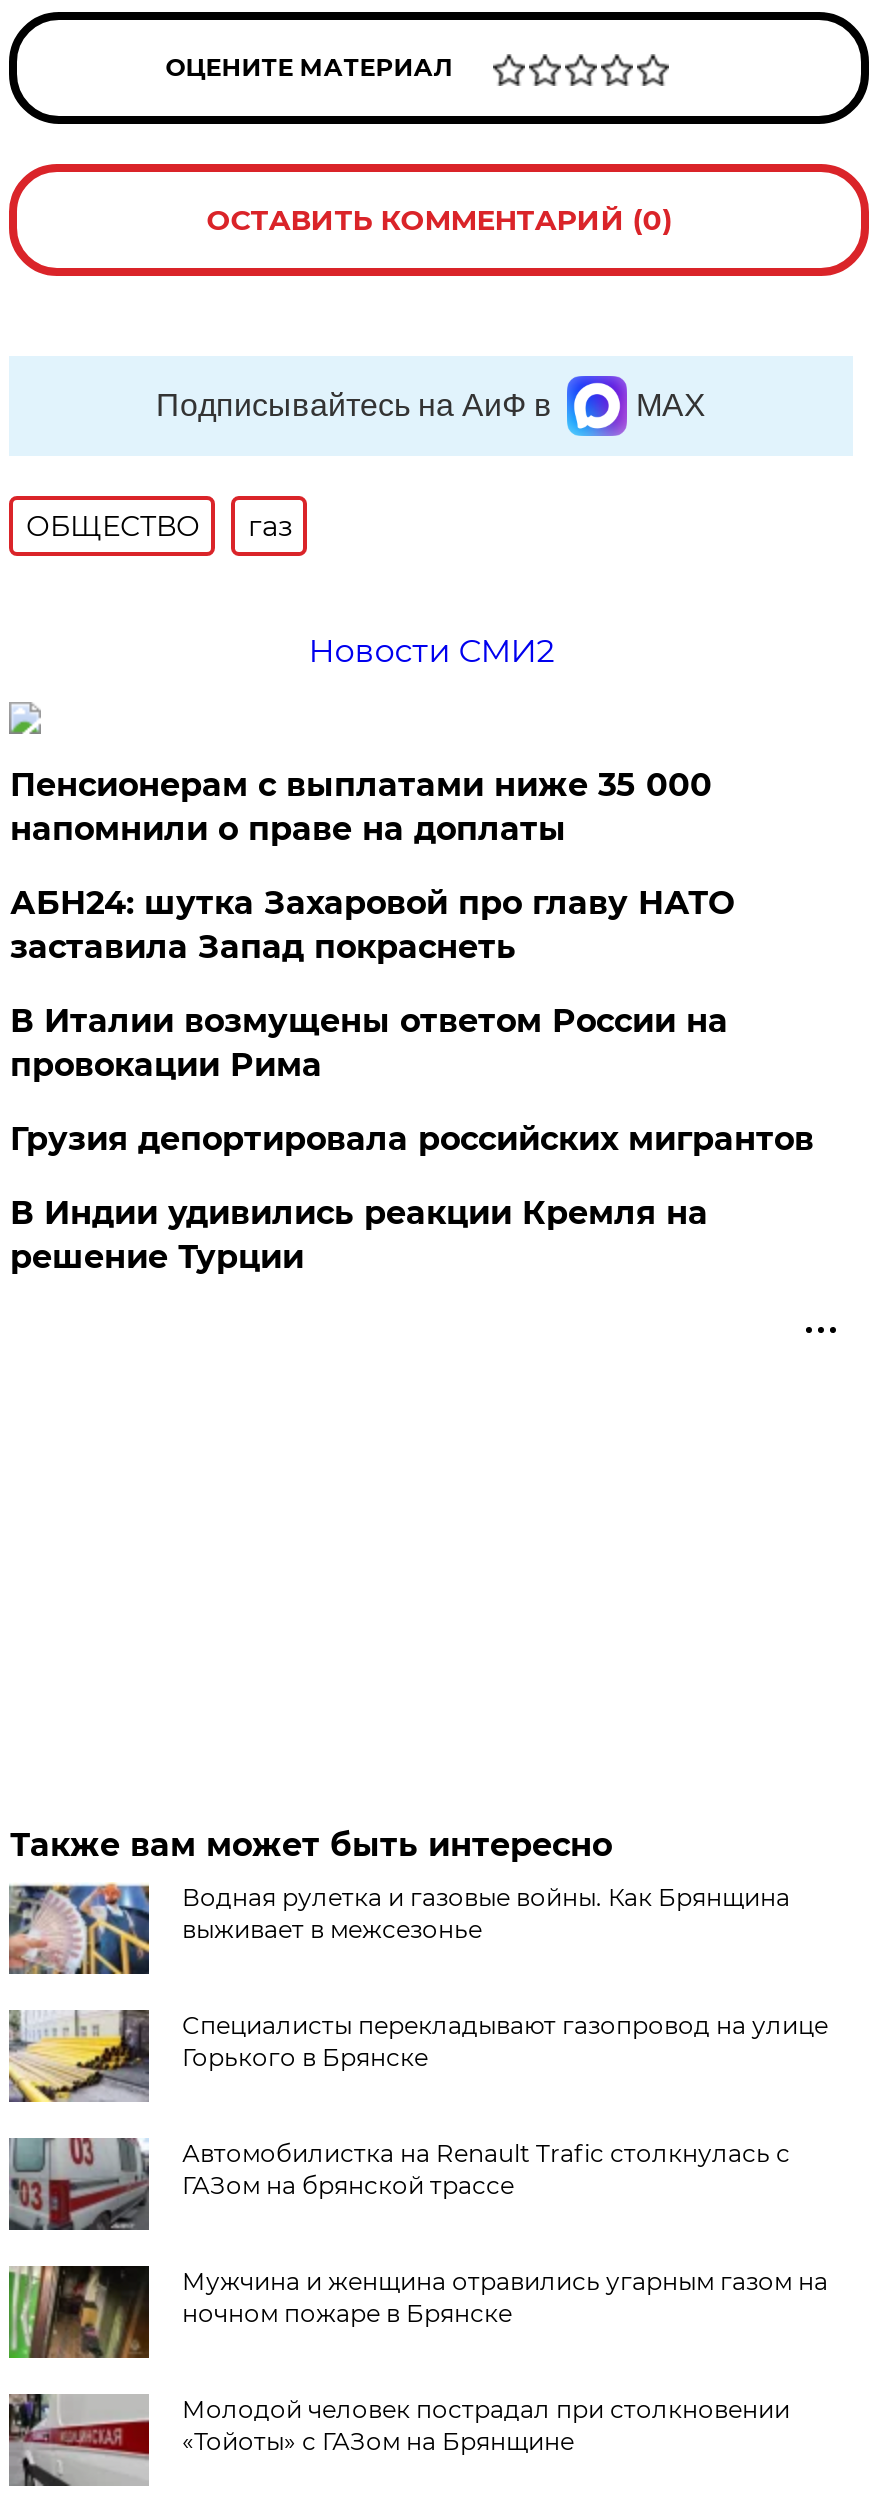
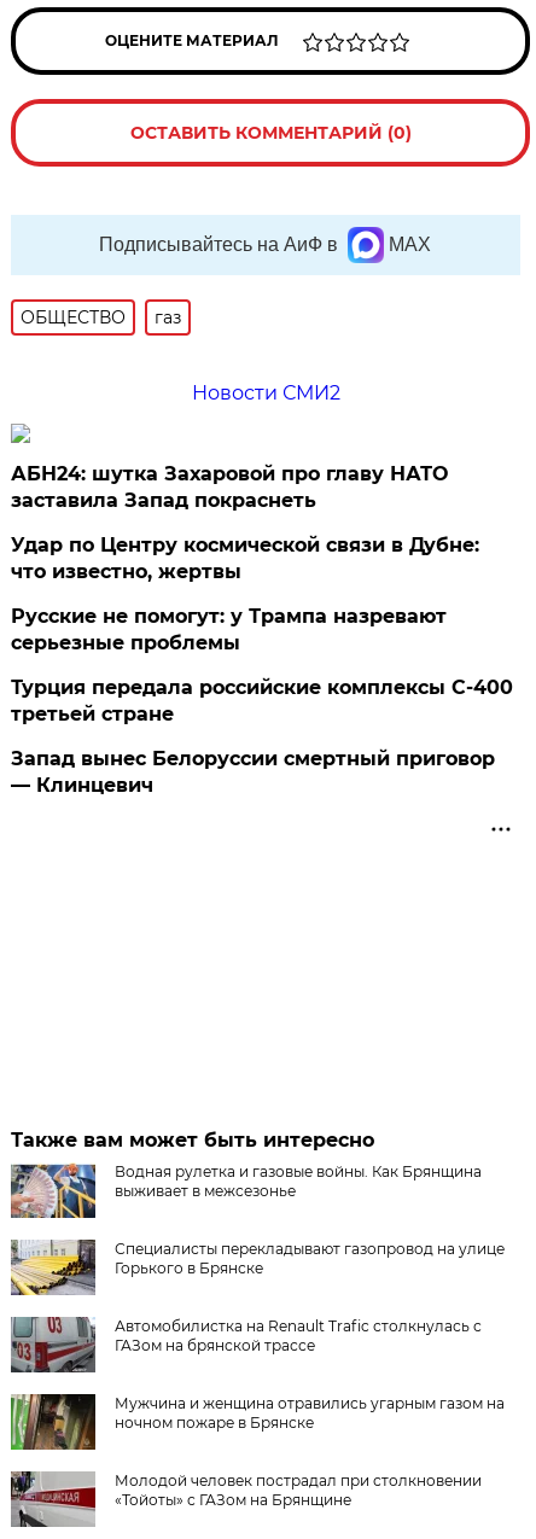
- Пенсионерам с выплатами ниже 35 000
- напомнили о праве на доплаты

moved up: АБН24: шутка Захаровой про главу НАТО | заставила Запад покраснеть

- В Италии возмущены ответом России на
- провокации Рима
- Грузия депортировала российских мигрантов
- В Индии удивились реакции Кремля на
- решение Турции
+ Удар по Центру космической связи в Дубне:
+ что известно, жертвы
+ Русские не помогут: у Трампа назревают
+ серьезные проблемы
+ Турция передала российские комплексы С-400
+ третьей стране
+ Запад вынес Белоруссии смертный приговор
+ — Клинцевич
